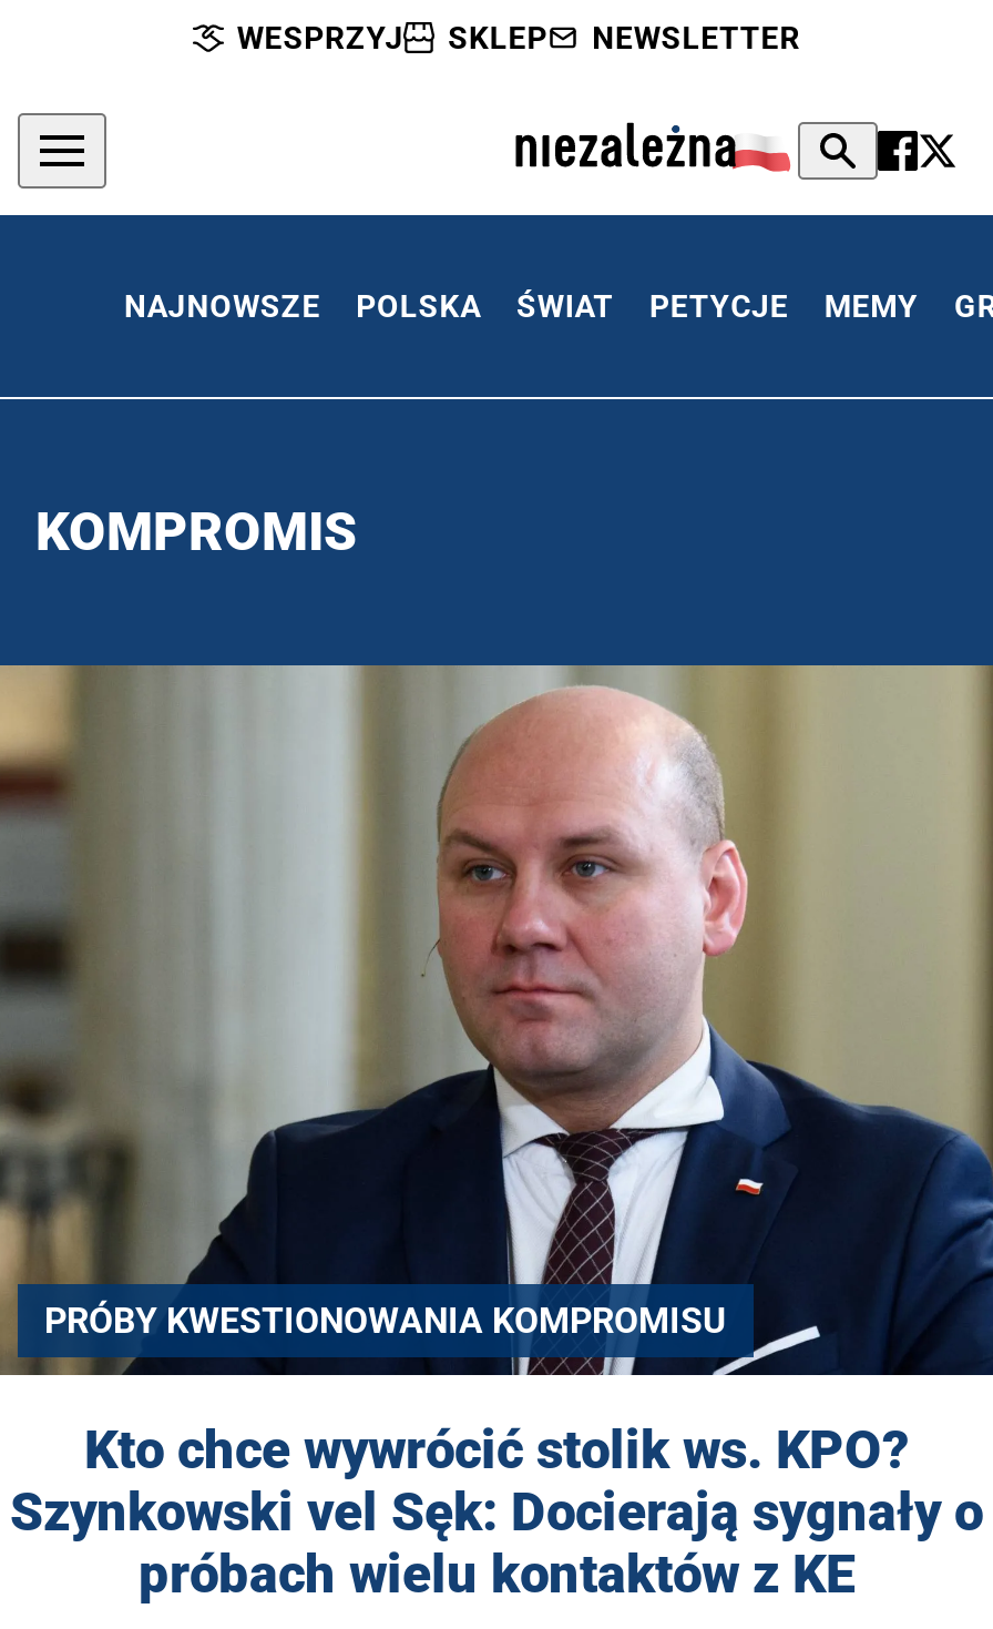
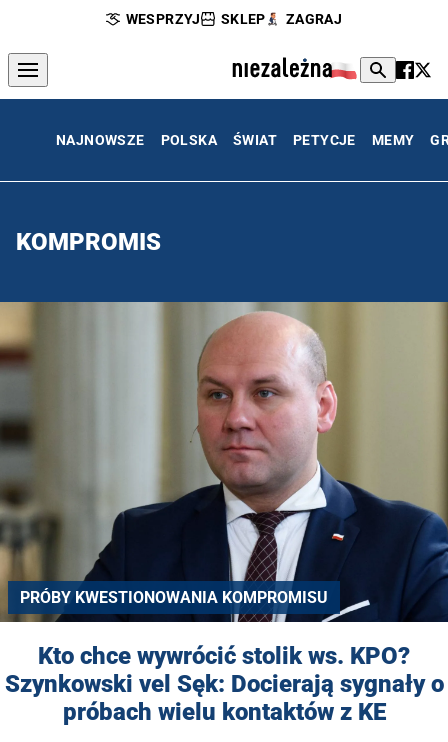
- NEWSLETTER
+ ZAGRAJ
